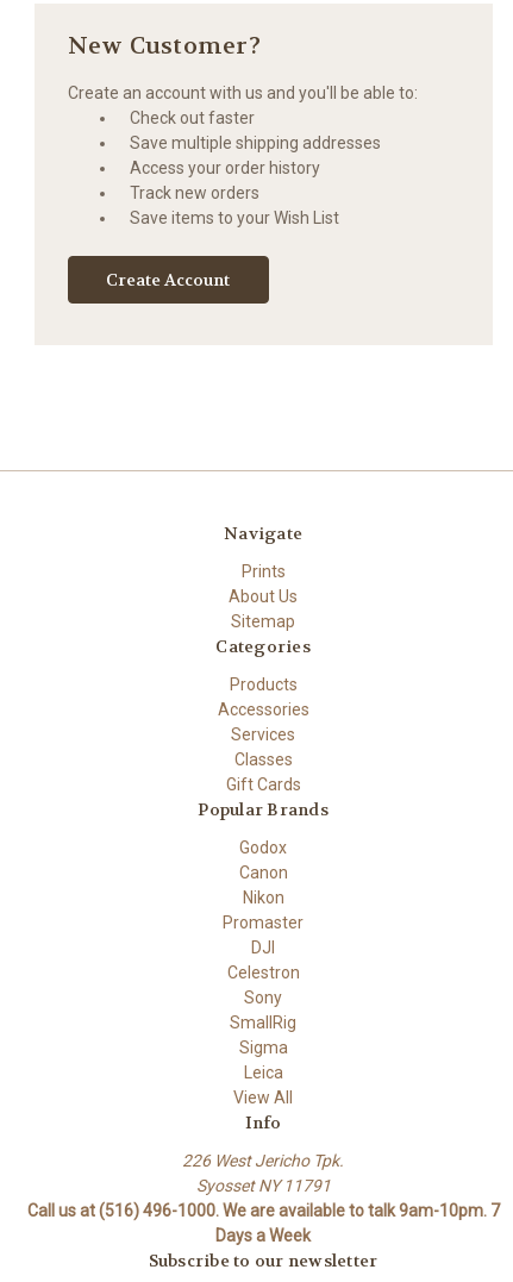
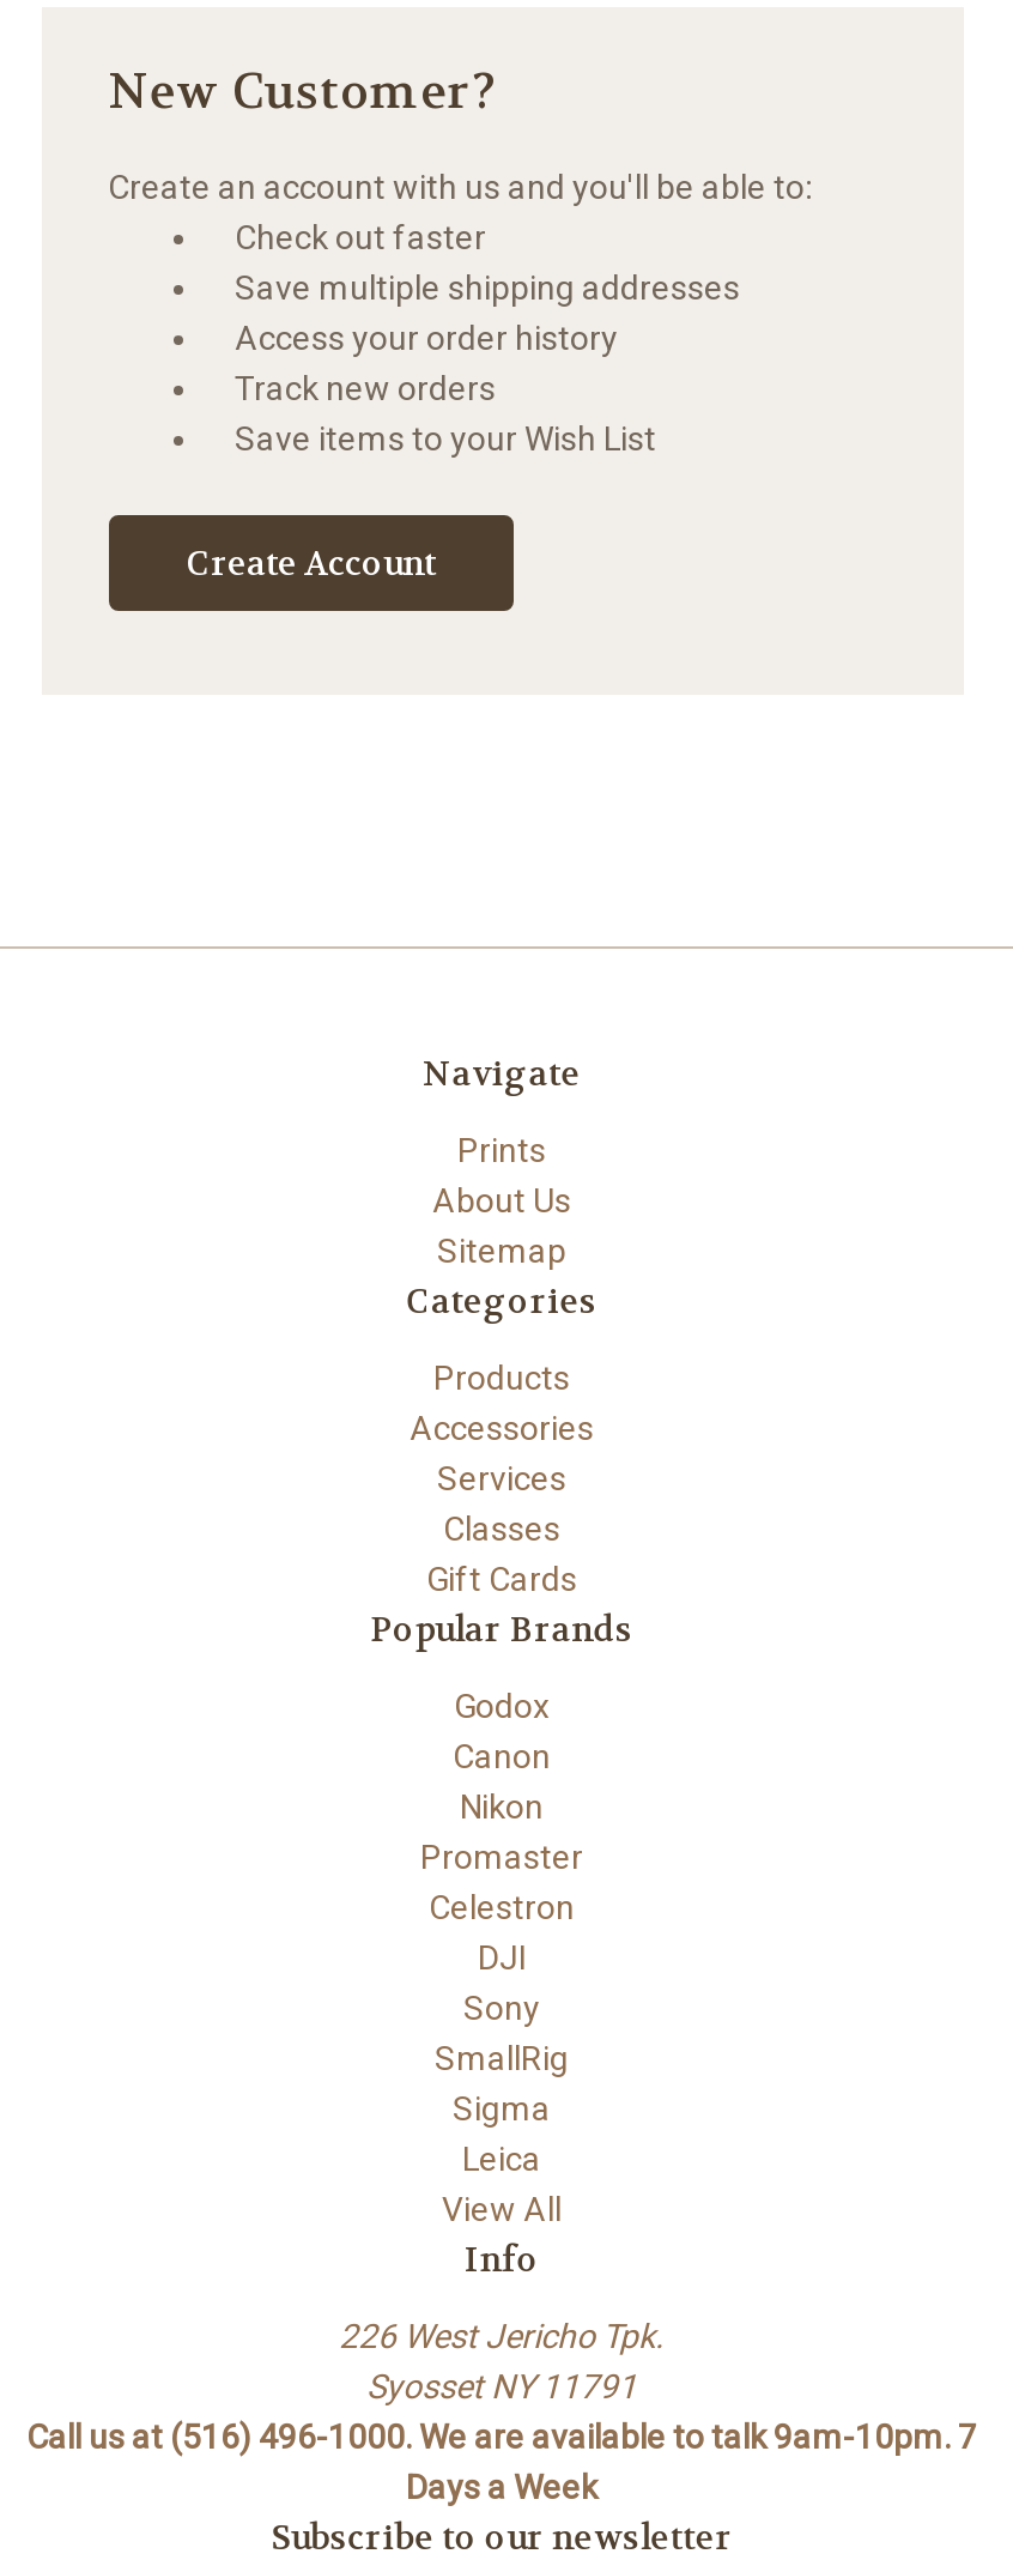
moved down: DJI

moved up: Celestron
